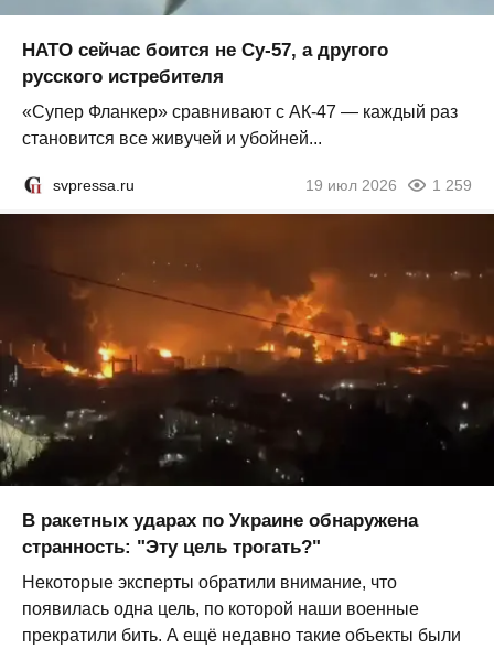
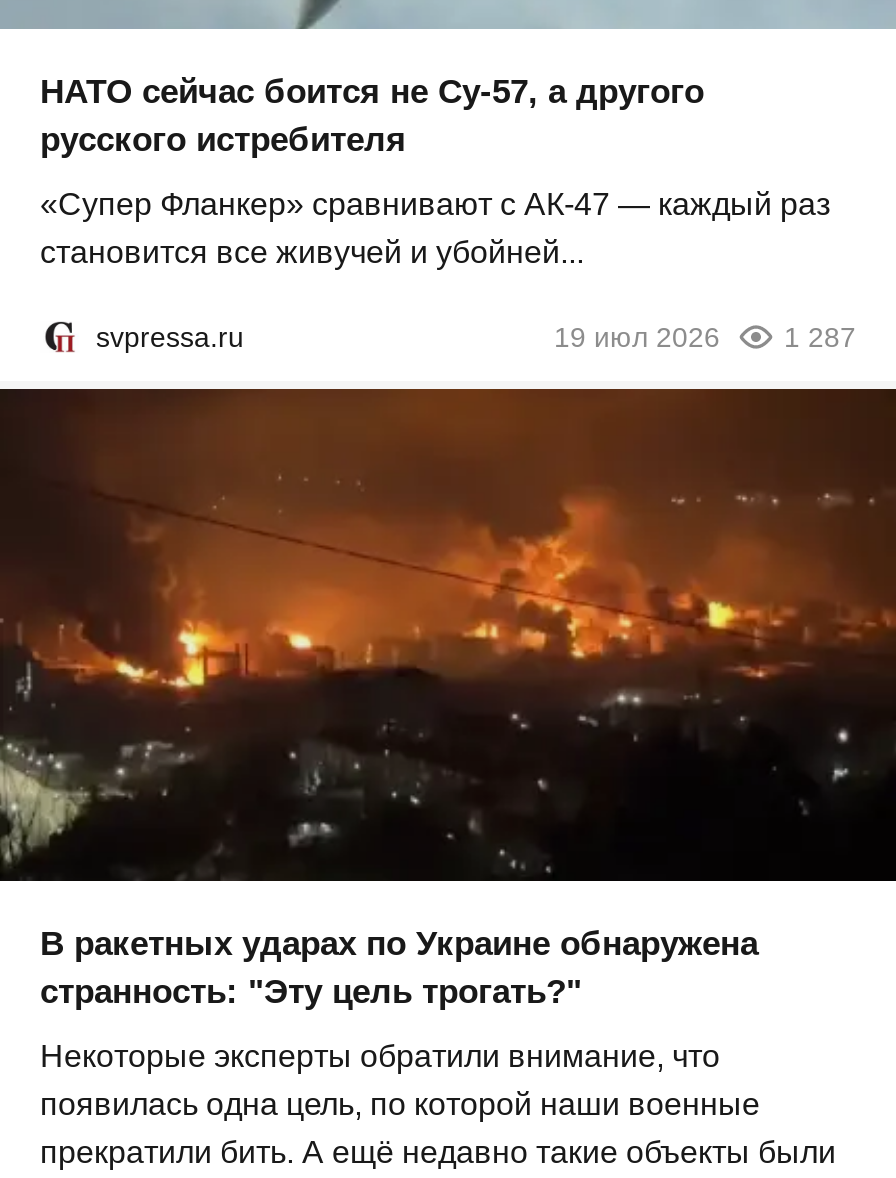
- 19 июл 2026 1 259
+ 19 июл 2026 1 287
